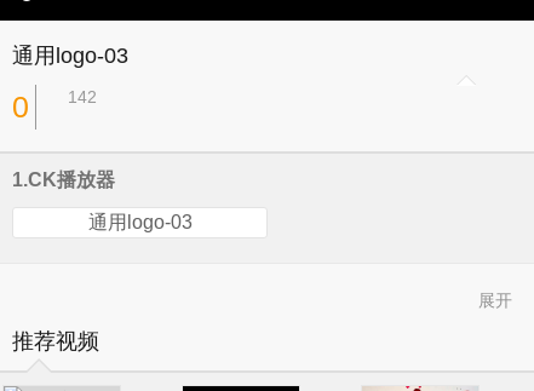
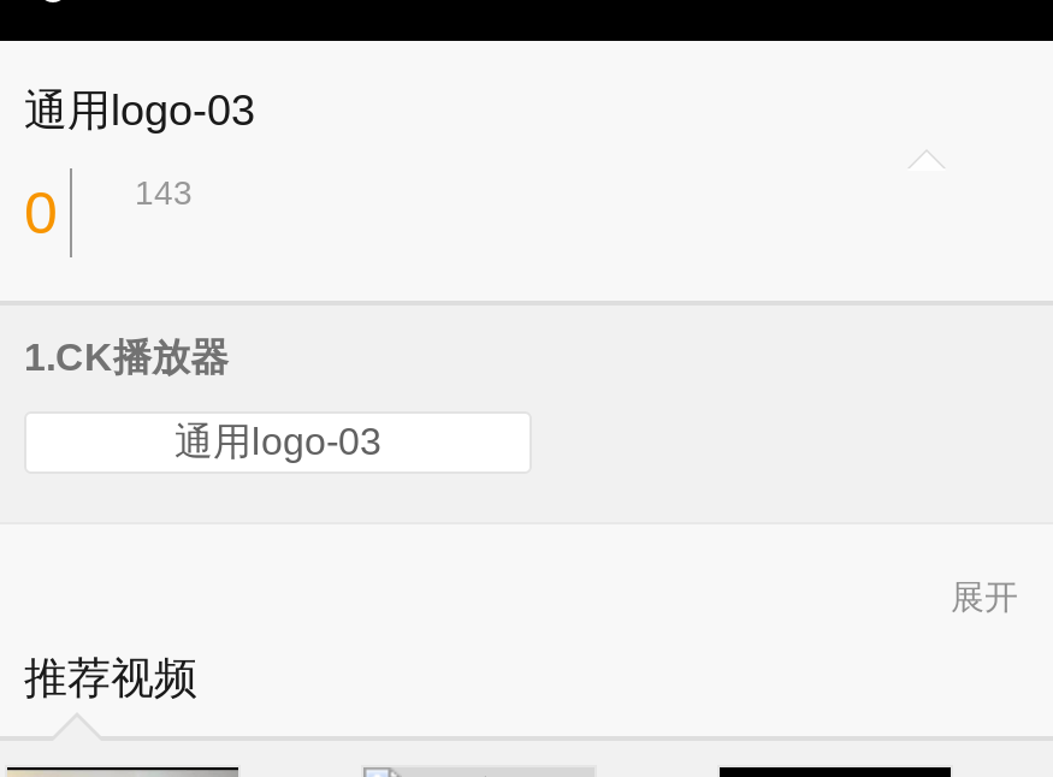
- 0 142
+ 0 143
